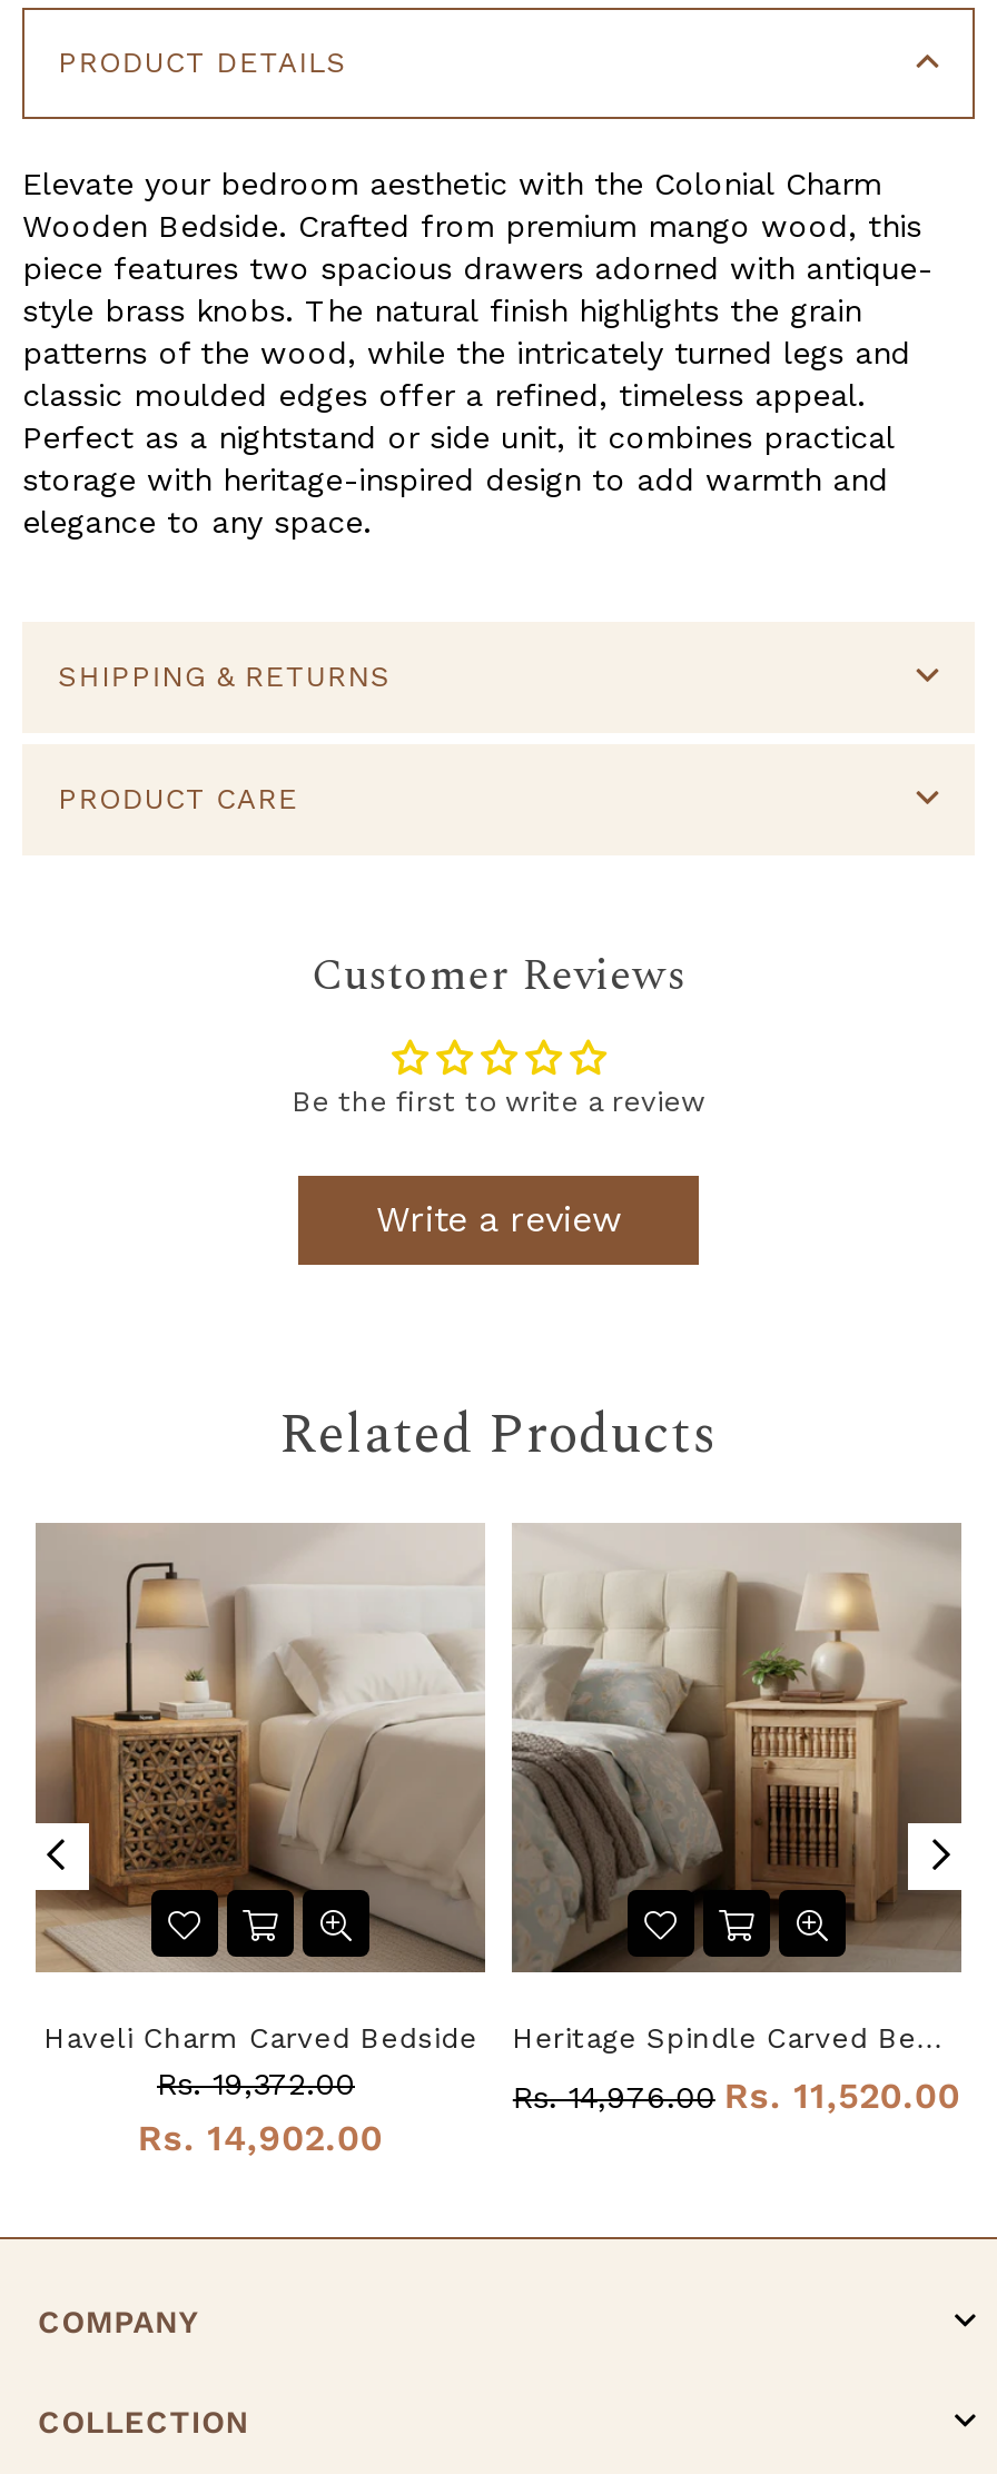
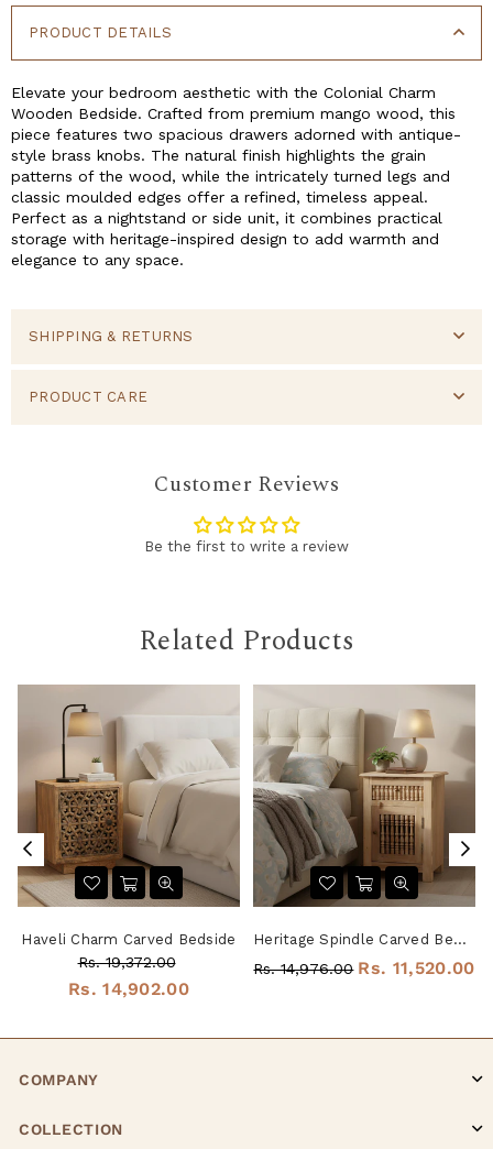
- Write a review
